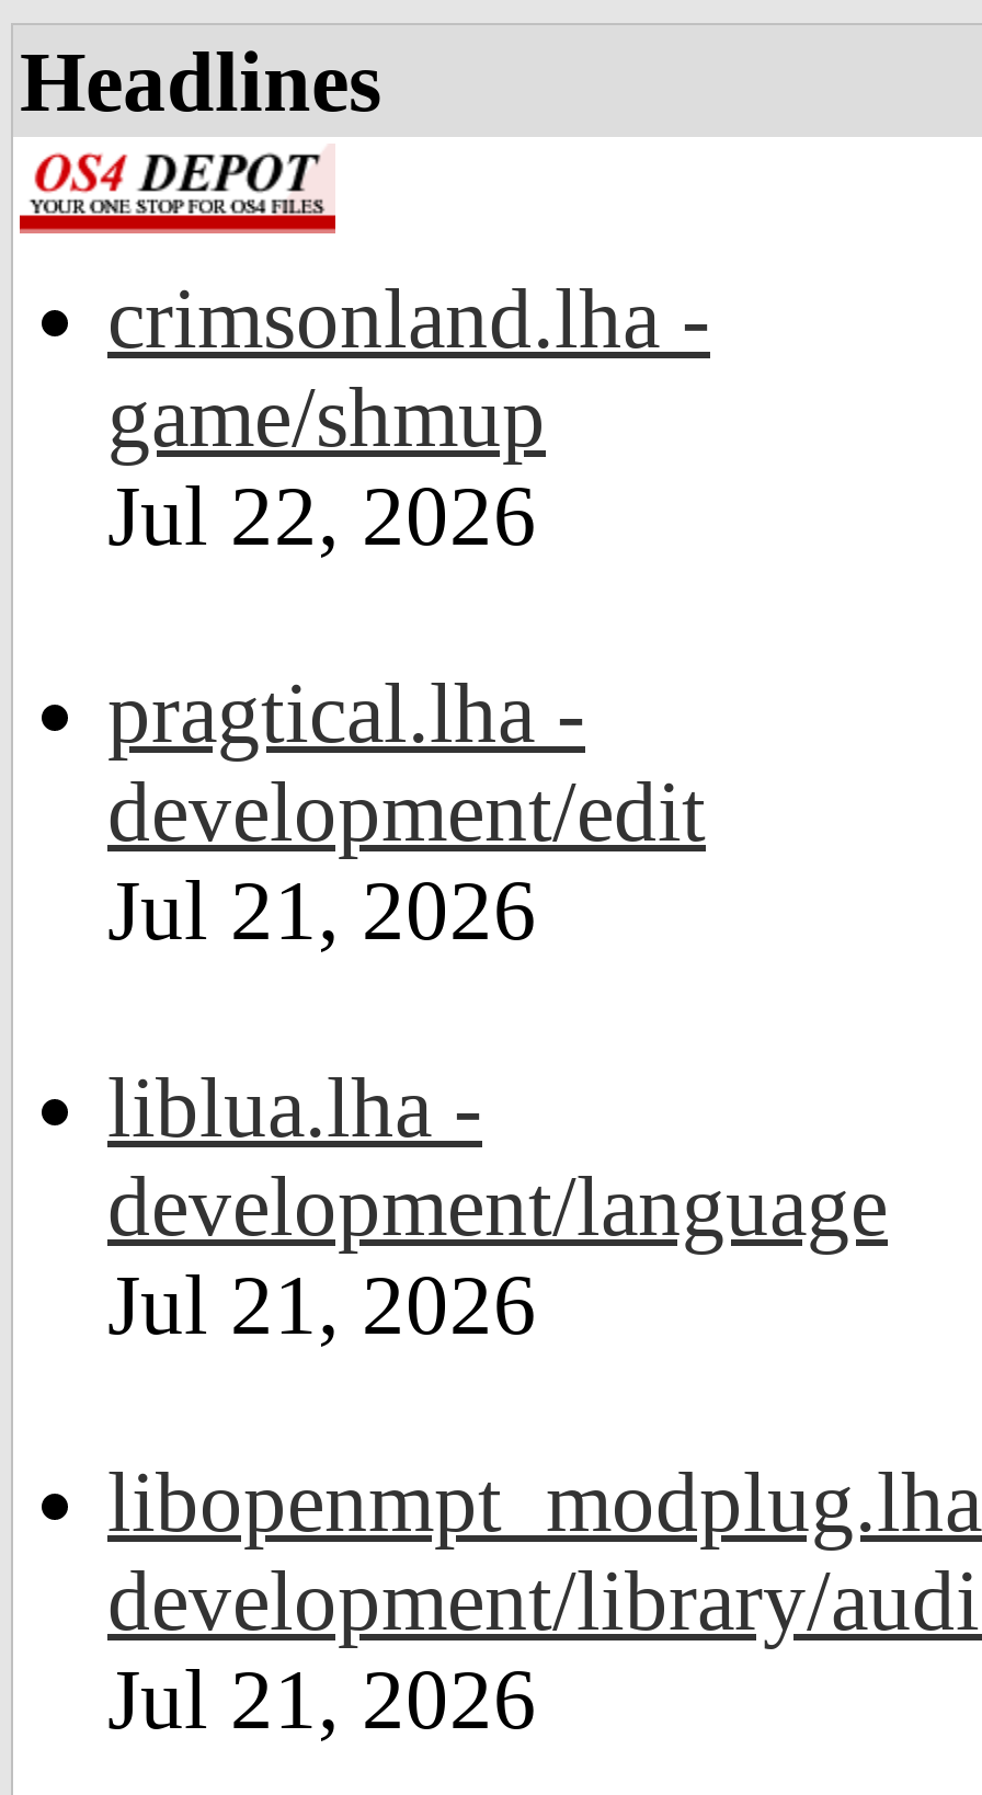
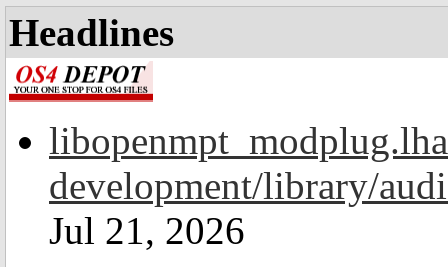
- crimsonland.lha -
- game/shmup
- Jul 22, 2026
- pragtical.lha -
- development/edit
- Jul 21, 2026
- liblua.lha -
- development/language
- Jul 21, 2026
